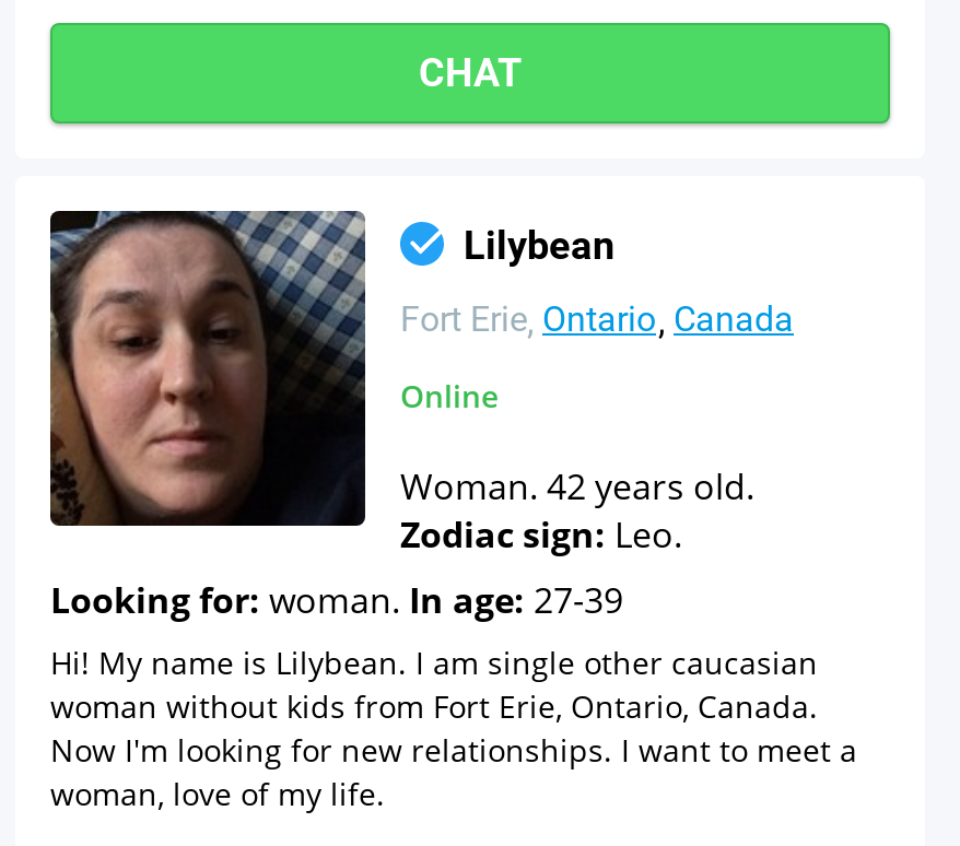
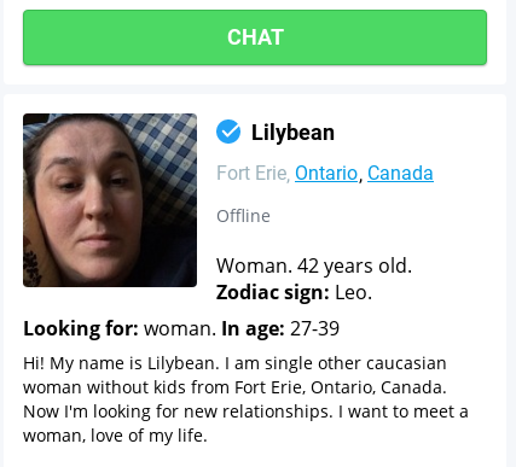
- Online
+ Offline
